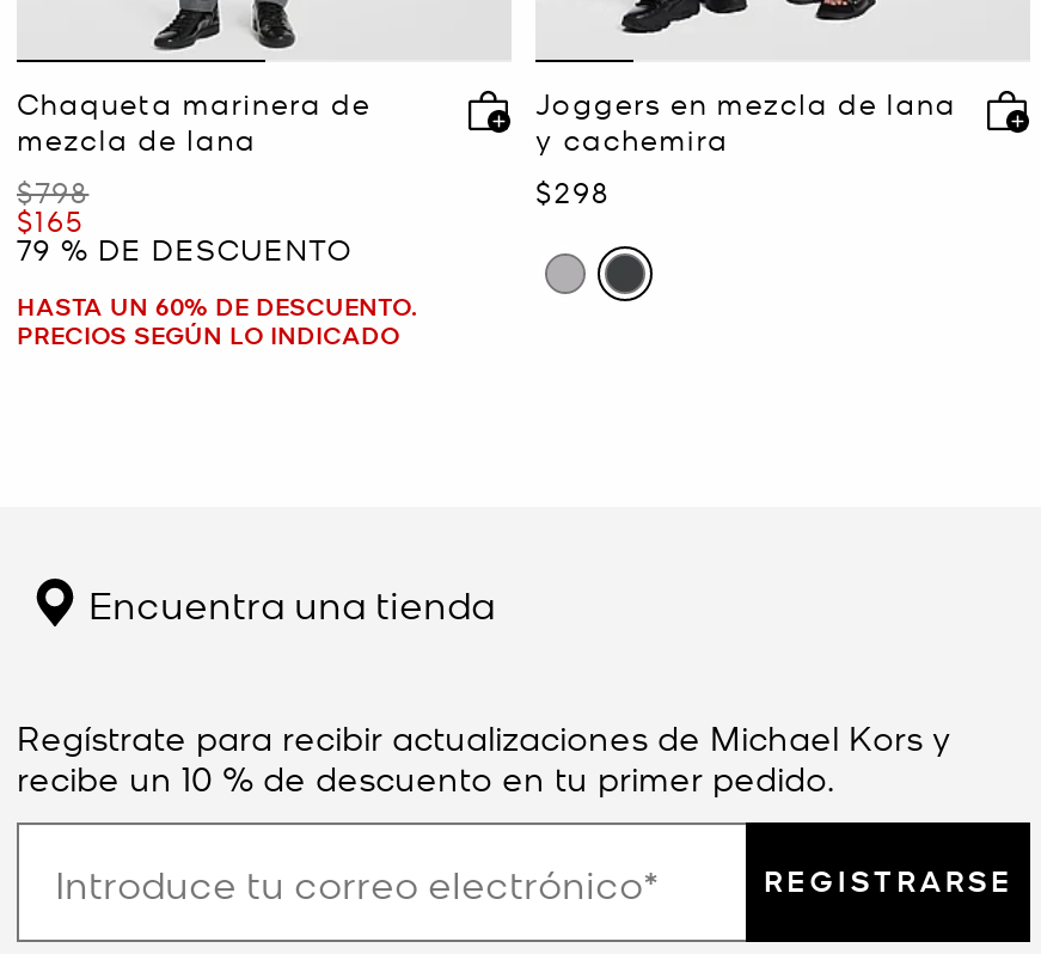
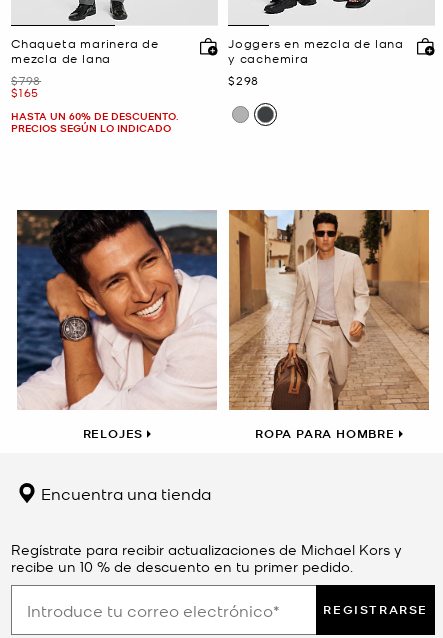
- 79 % DE DESCUENTO

+ [image]
+ RELOJES
+ ROPA PARA HOMBRE

+ [image]
